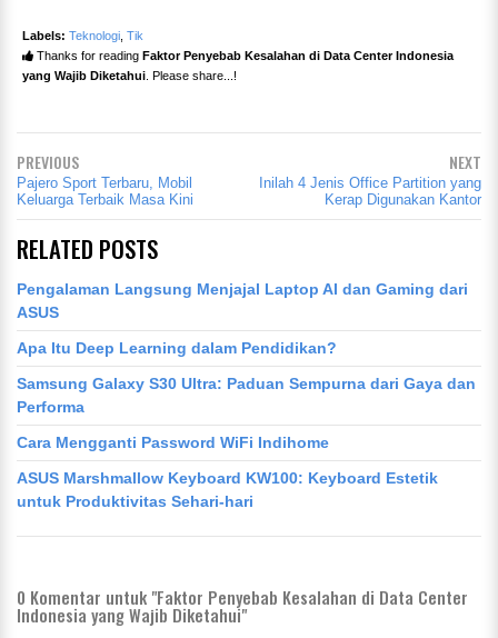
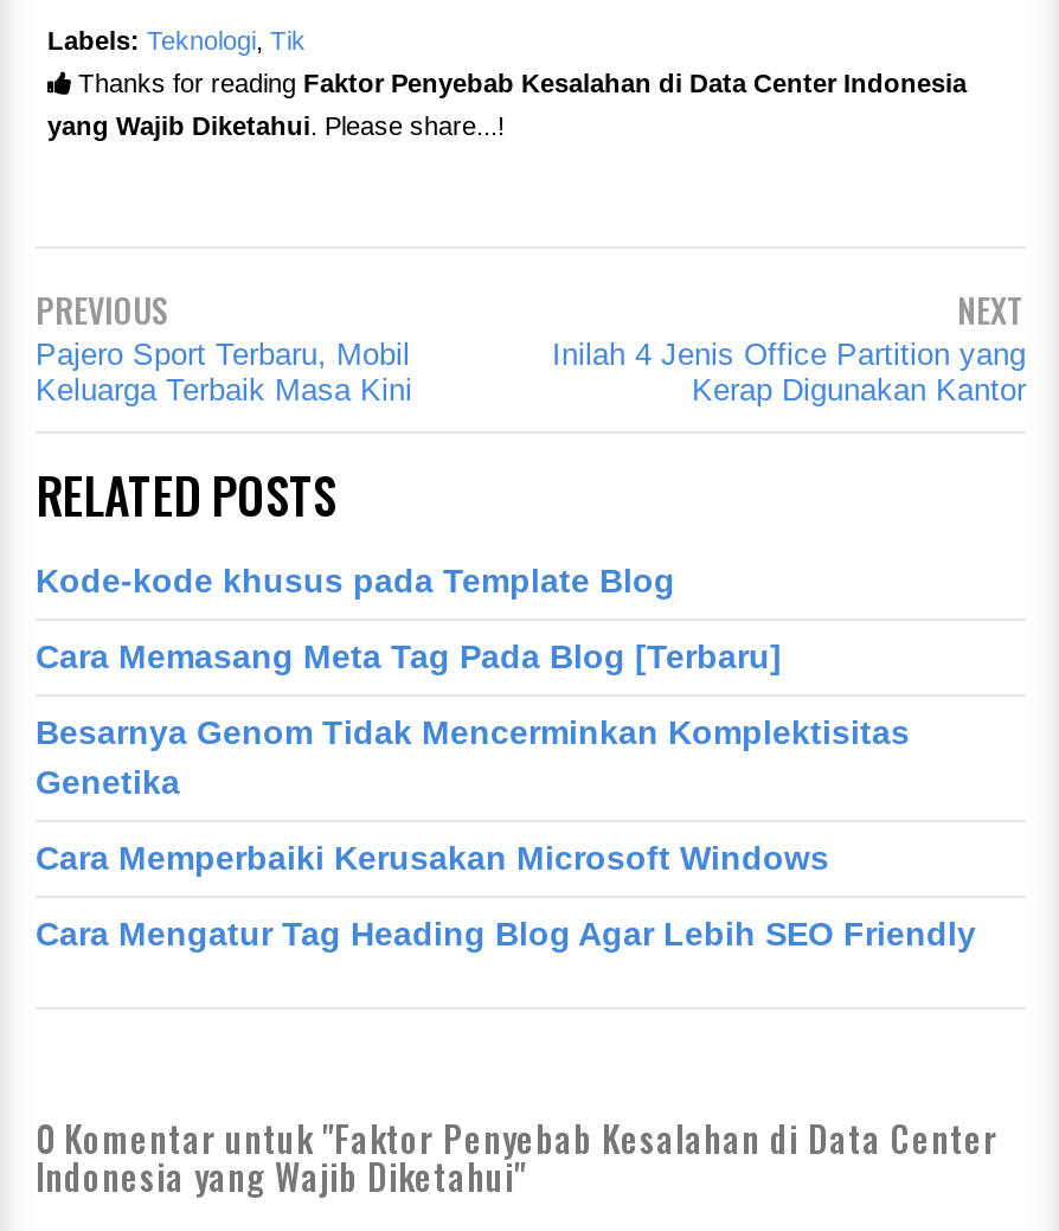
- Pengalaman Langsung Menjajal Laptop AI dan Gaming dari
- ASUS
+ Kode-kode khusus pada Template Blog

- Apa Itu Deep Learning dalam Pendidikan?
+ Cara Memasang Meta Tag Pada Blog [Terbaru]

- Samsung Galaxy S30 Ultra: Paduan Sempurna dari Gaya dan
- Performa
+ Besarnya Genom Tidak Mencerminkan Komplektisitas
+ Genetika

- Cara Mengganti Password WiFi Indihome
+ Cara Memperbaiki Kerusakan Microsoft Windows

- ASUS Marshmallow Keyboard KW100: Keyboard Estetik
- untuk Produktivitas Sehari-hari
+ Cara Mengatur Tag Heading Blog Agar Lebih SEO Friendly
